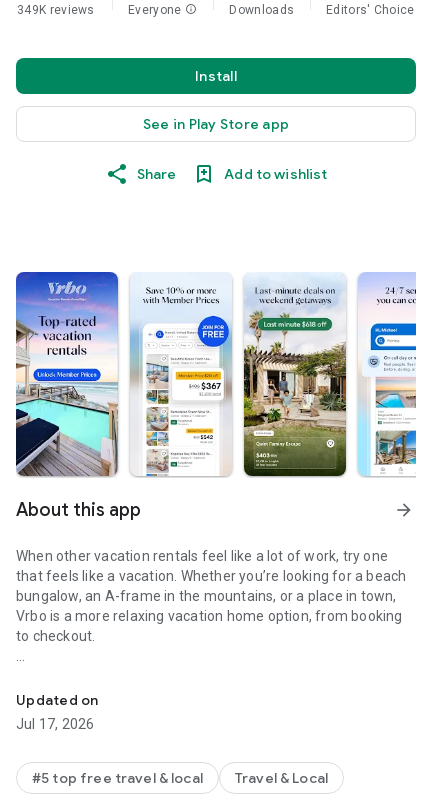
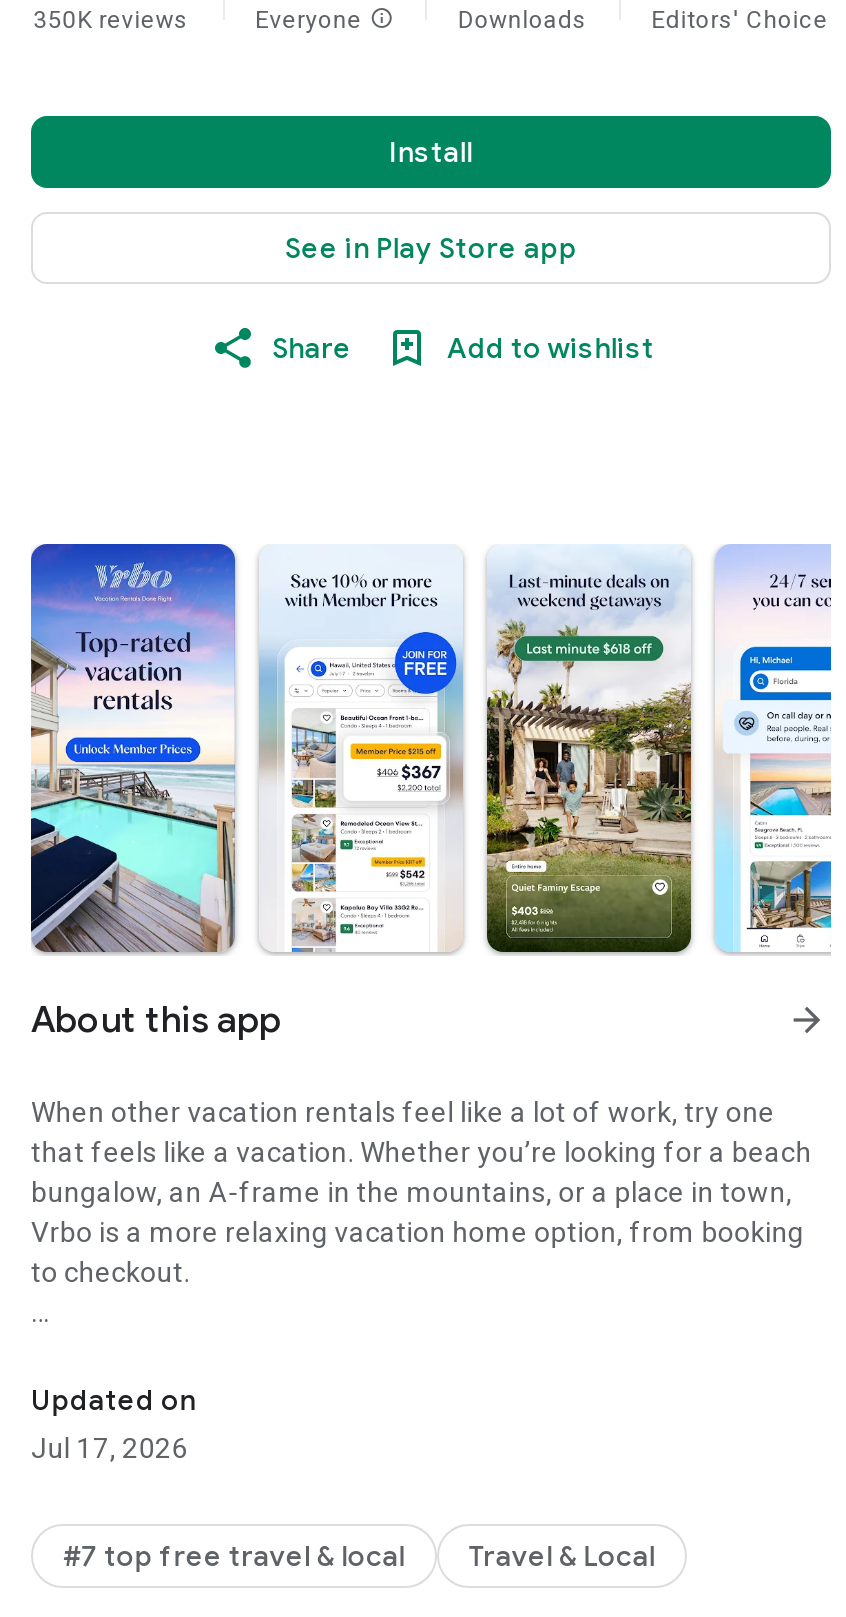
- 349K reviews
+ 350K reviews

- #5 top free travel & local
+ #7 top free travel & local
